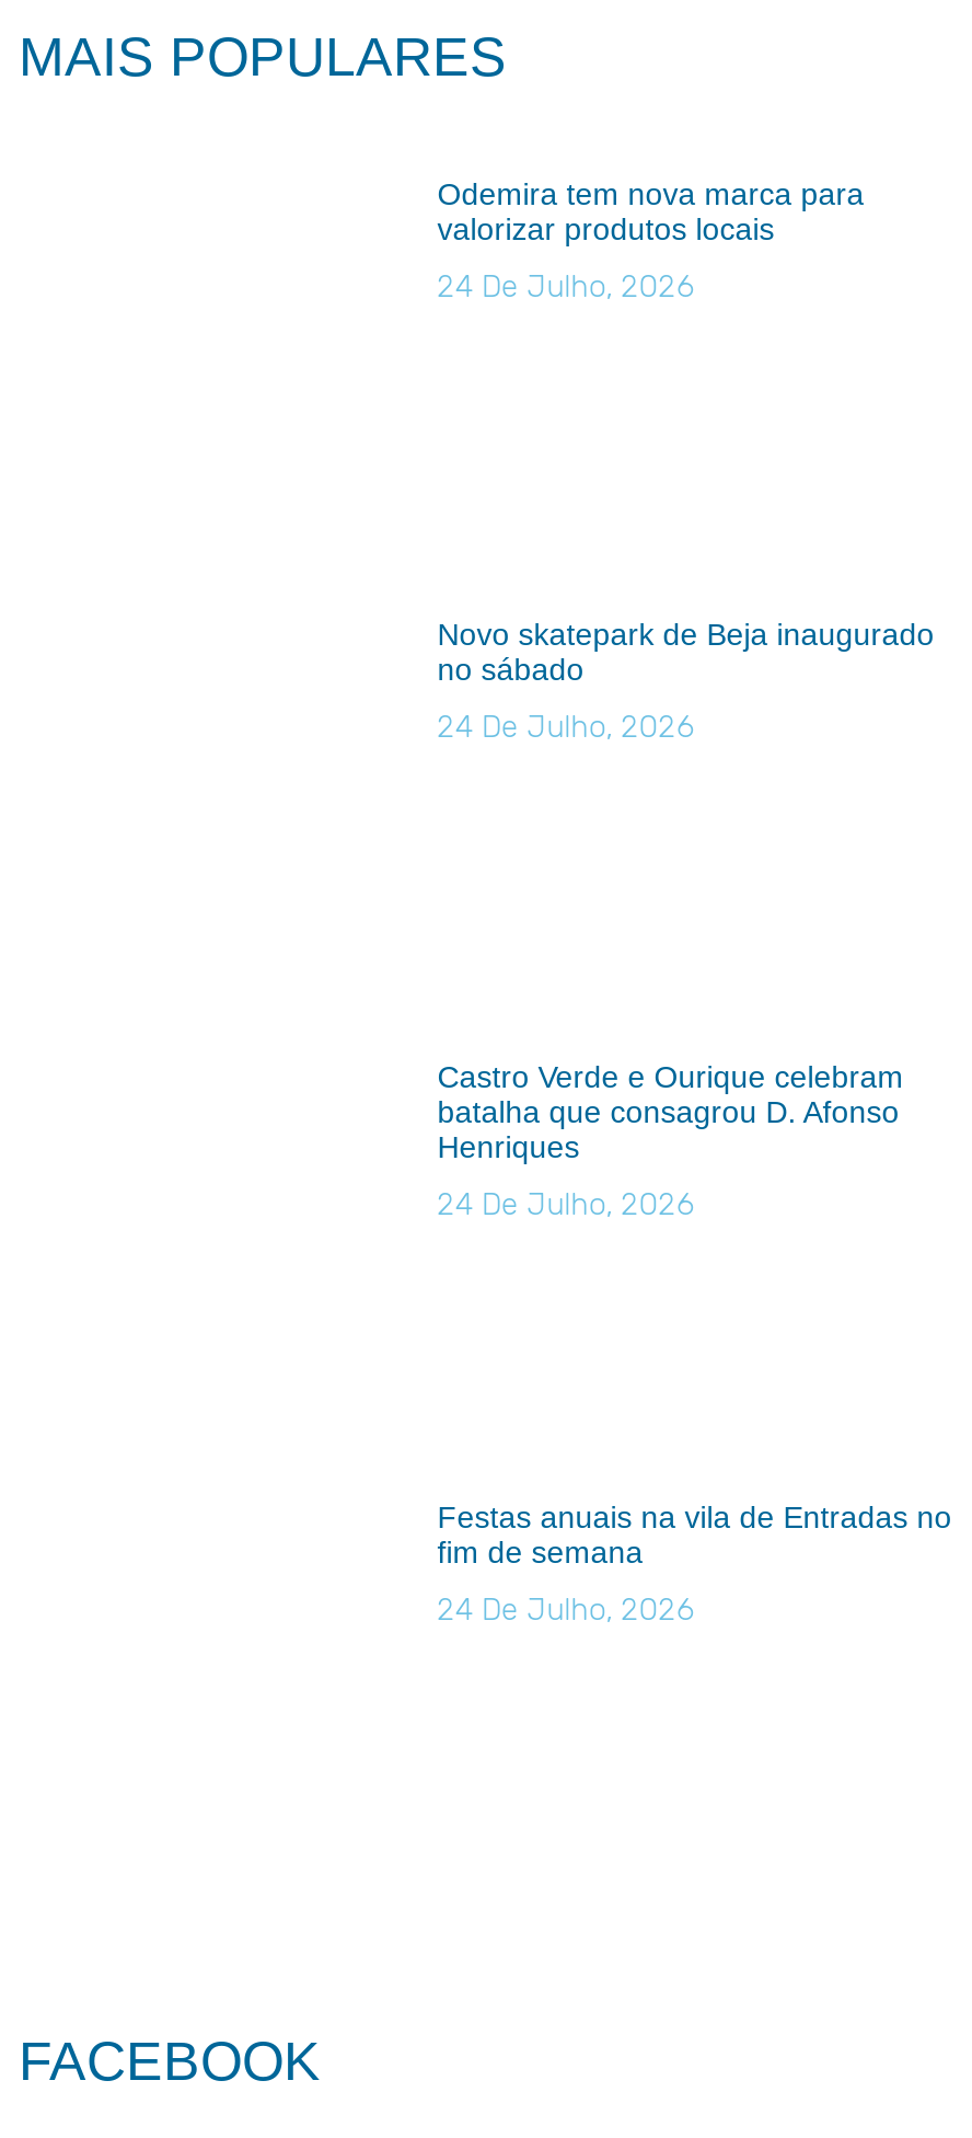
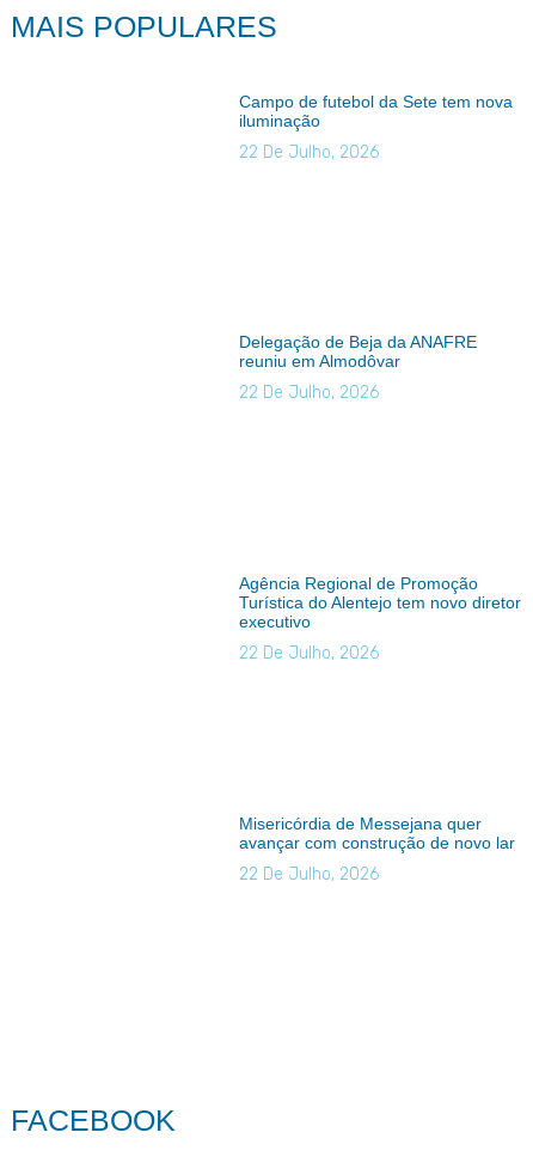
- Odemira tem nova marca para
- valorizar produtos locais
+ Campo de futebol da Sete tem nova
+ iluminação

- 24 De Julho, 2026
+ 22 De Julho, 2026

- Novo skatepark de Beja inaugurado
- no sábado
+ Delegação de Beja da ANAFRE
+ reuniu em Almodôvar

- 24 De Julho, 2026
+ 22 De Julho, 2026

- Castro Verde e Ourique celebram
- batalha que consagrou D. Afonso
- Henriques
+ Agência Regional de Promoção
+ Turística do Alentejo tem novo diretor
+ executivo

- 24 De Julho, 2026
+ 22 De Julho, 2026

- Festas anuais na vila de Entradas no
- fim de semana
+ Misericórdia de Messejana quer
+ avançar com construção de novo lar

- 24 De Julho, 2026
+ 22 De Julho, 2026
